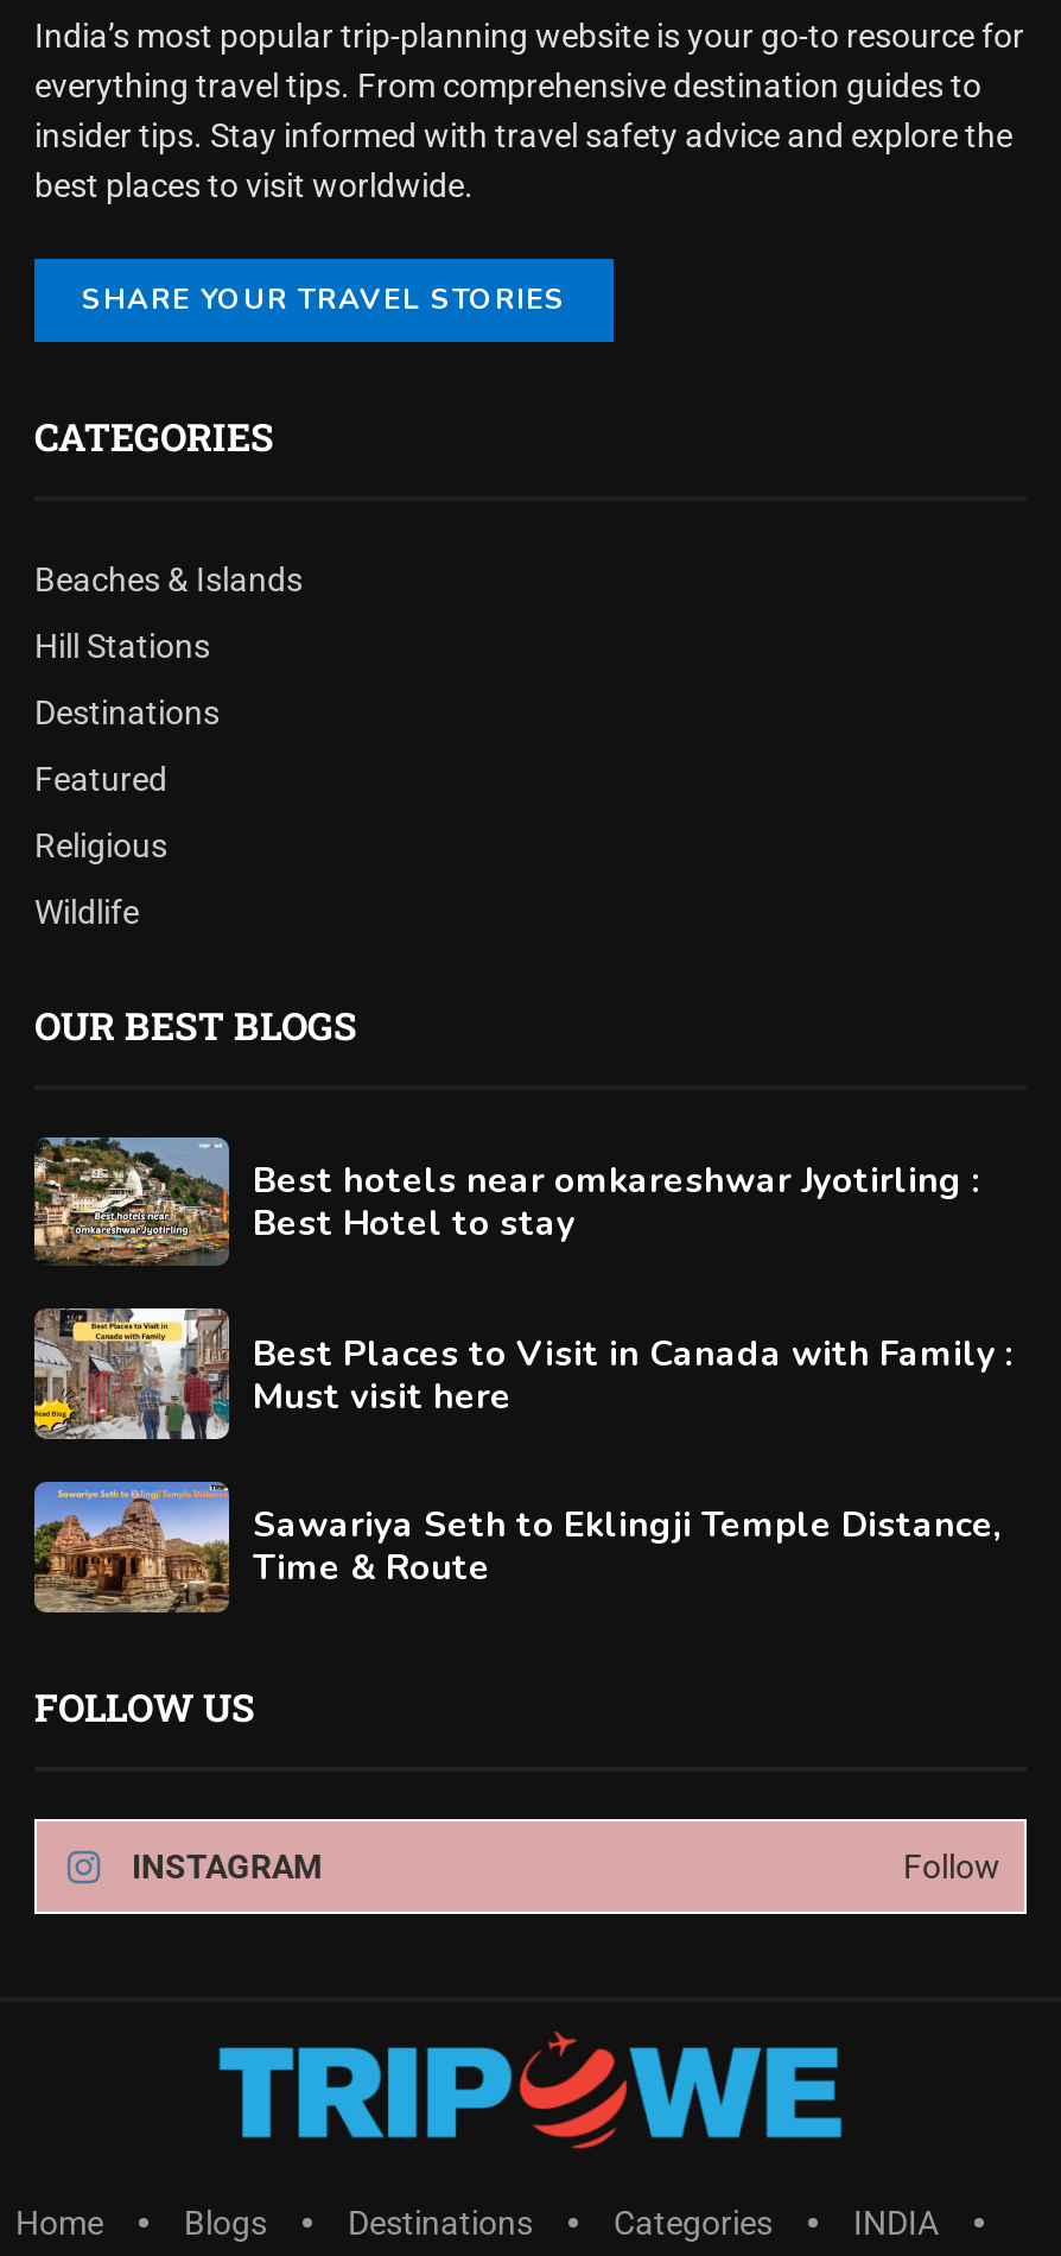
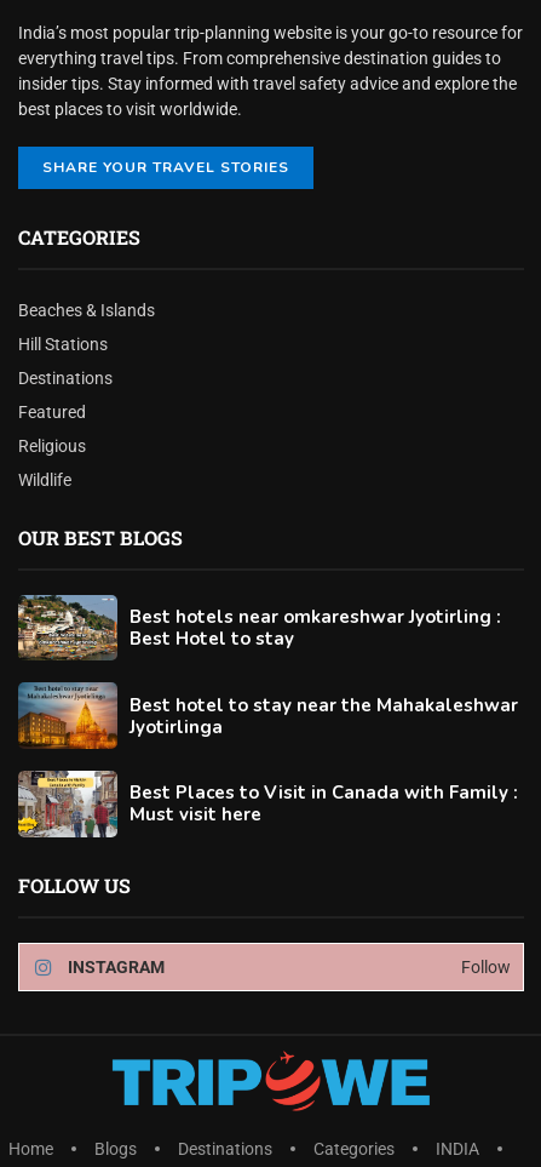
+ [image]
+ Best hotel to stay near the Mahakaleshwar
+ Jyotirlinga

moved down: [image] | Best Places to Visit in Canada with Family : | Must visit here

- [image]
- Sawariya Seth to Eklingji Temple Distance,
- Time & Route
